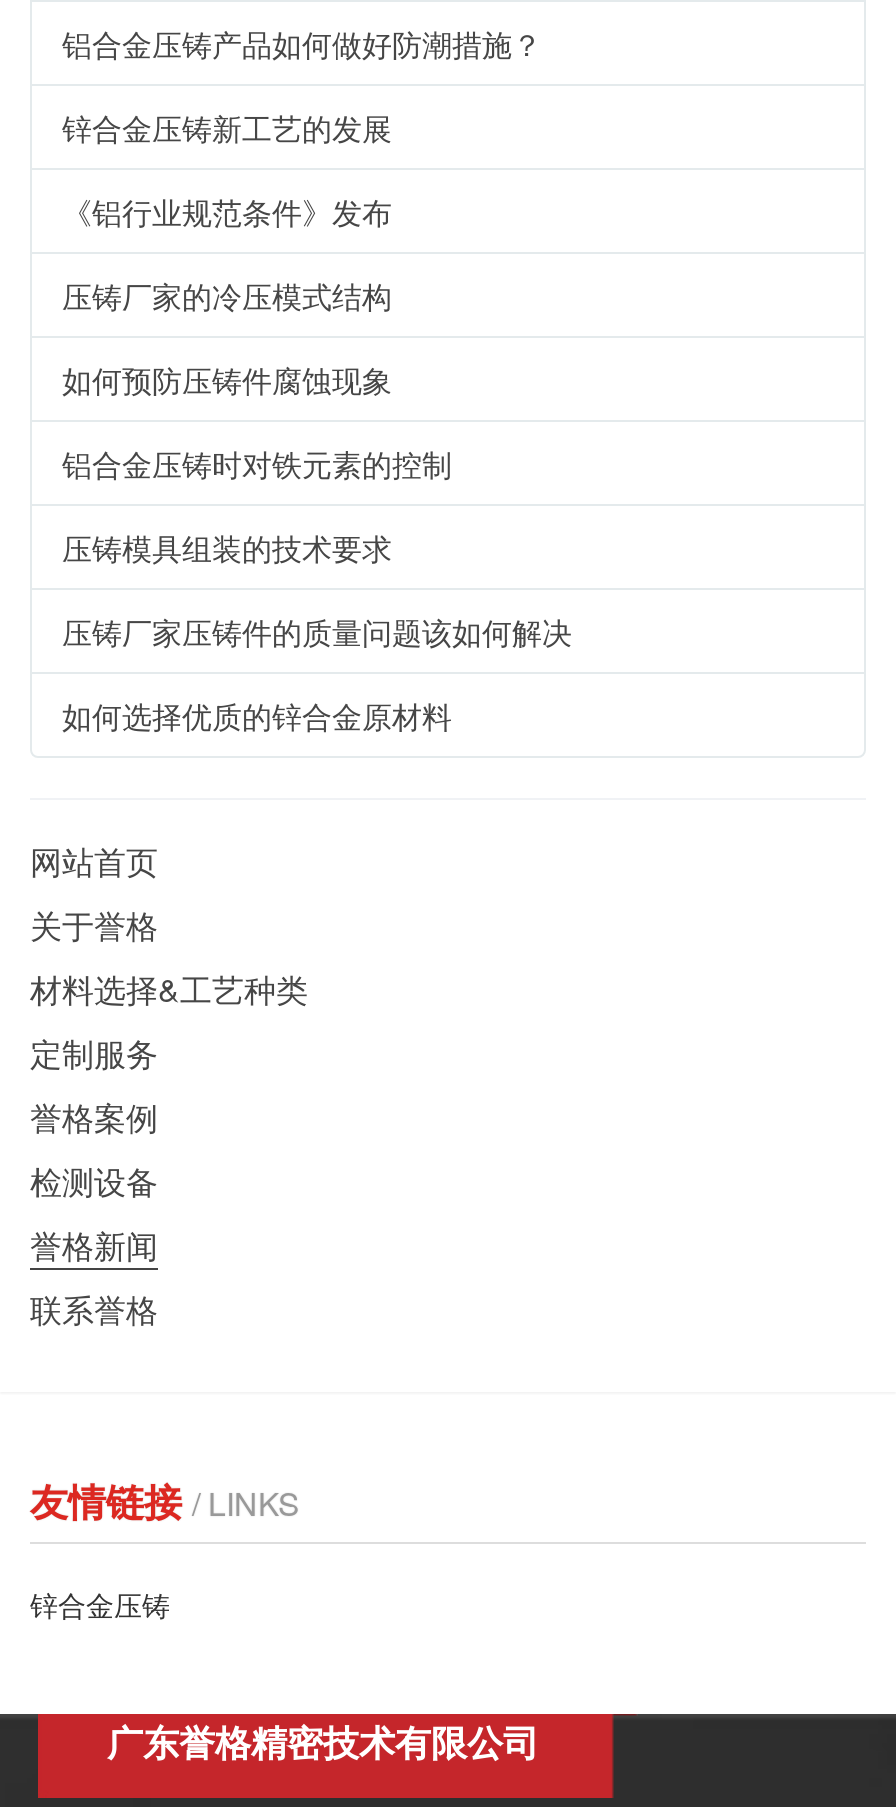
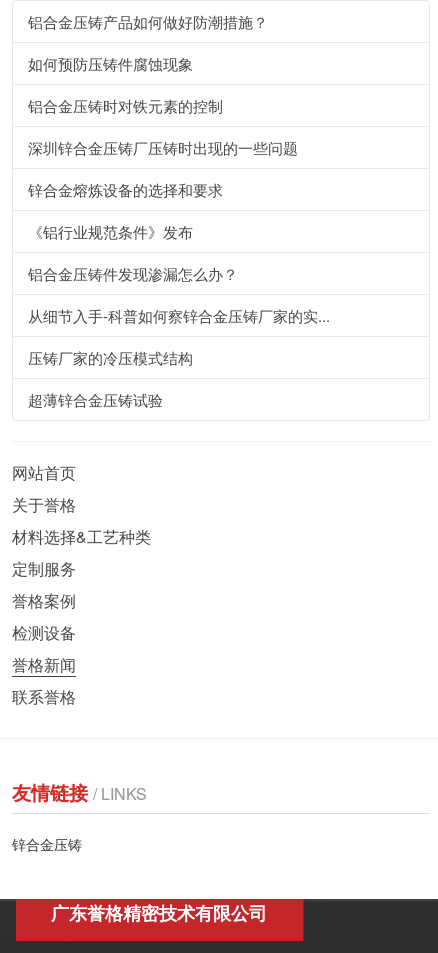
- 锌合金压铸新工艺的发展

moved down: 《铝行业规范条件》发布

moved down: 压铸厂家的冷压模式结构

moved up: 如何预防压铸件腐蚀现象 | 铝合金压铸时对铁元素的控制

- 压铸模具组装的技术要求
- 压铸厂家压铸件的质量问题该如何解决
- 如何选择优质的锌合金原材料
+ 深圳锌合金压铸厂压铸时出现的一些问题
+ 锌合金熔炼设备的选择和要求
+ 铝合金压铸件发现渗漏怎么办？
+ 从细节入手-科普如何察锌合金压铸厂家的实...
+ 超薄锌合金压铸试验
